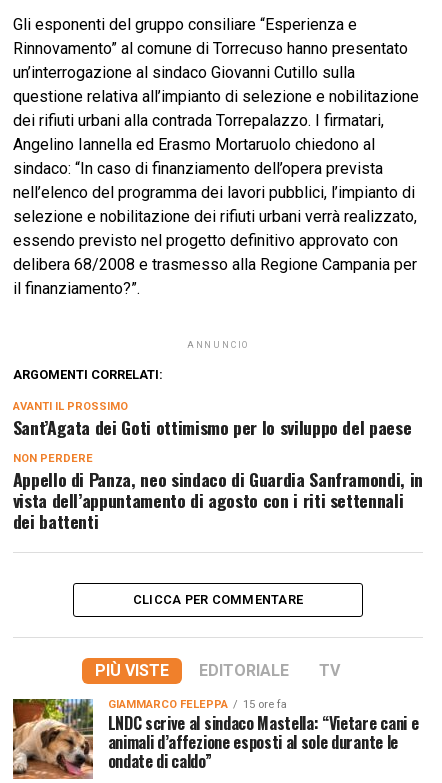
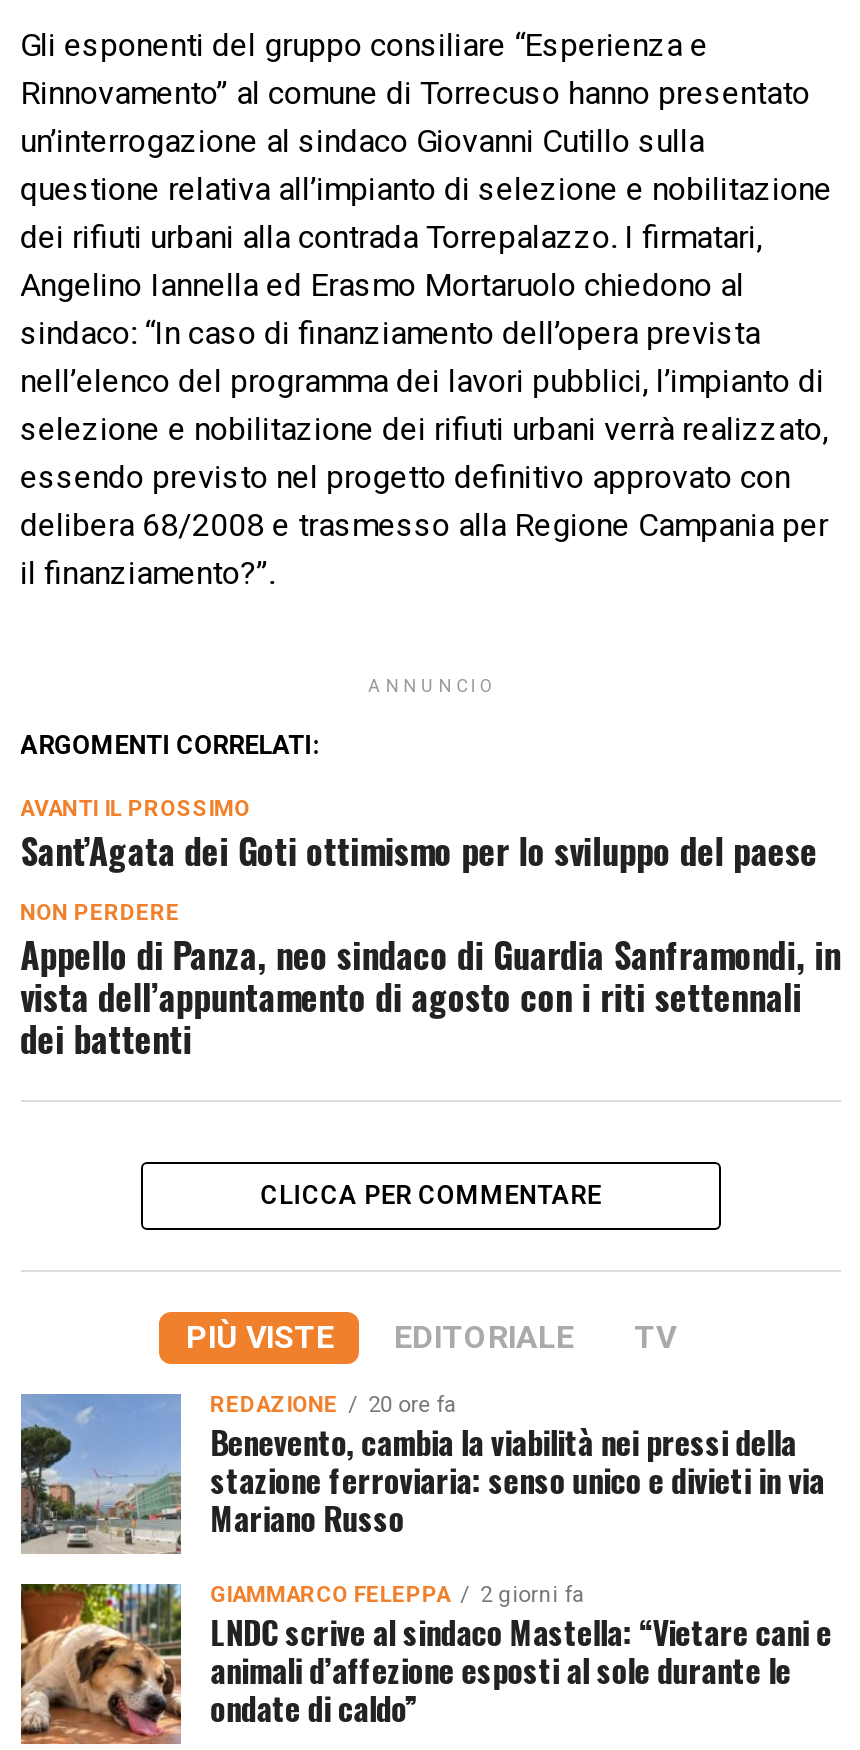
+ [image]
+ REDAZIONE
+ 20 ore fa
+ Benevento, cambia la viabilità nei pressi della
+ stazione ferroviaria: senso unico e divieti in via
+ Mariano Russo

- GIAMMARCO FELEPPA 15 ore fa
+ GIAMMARCO FELEPPA 2 giorni fa
